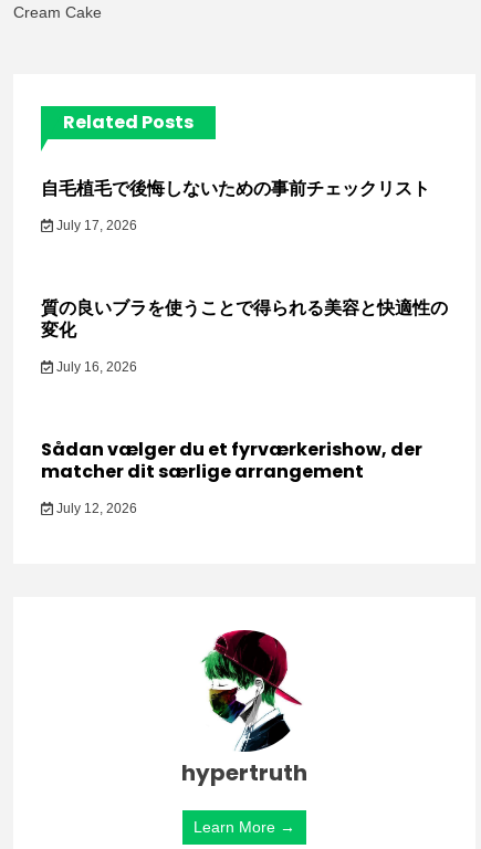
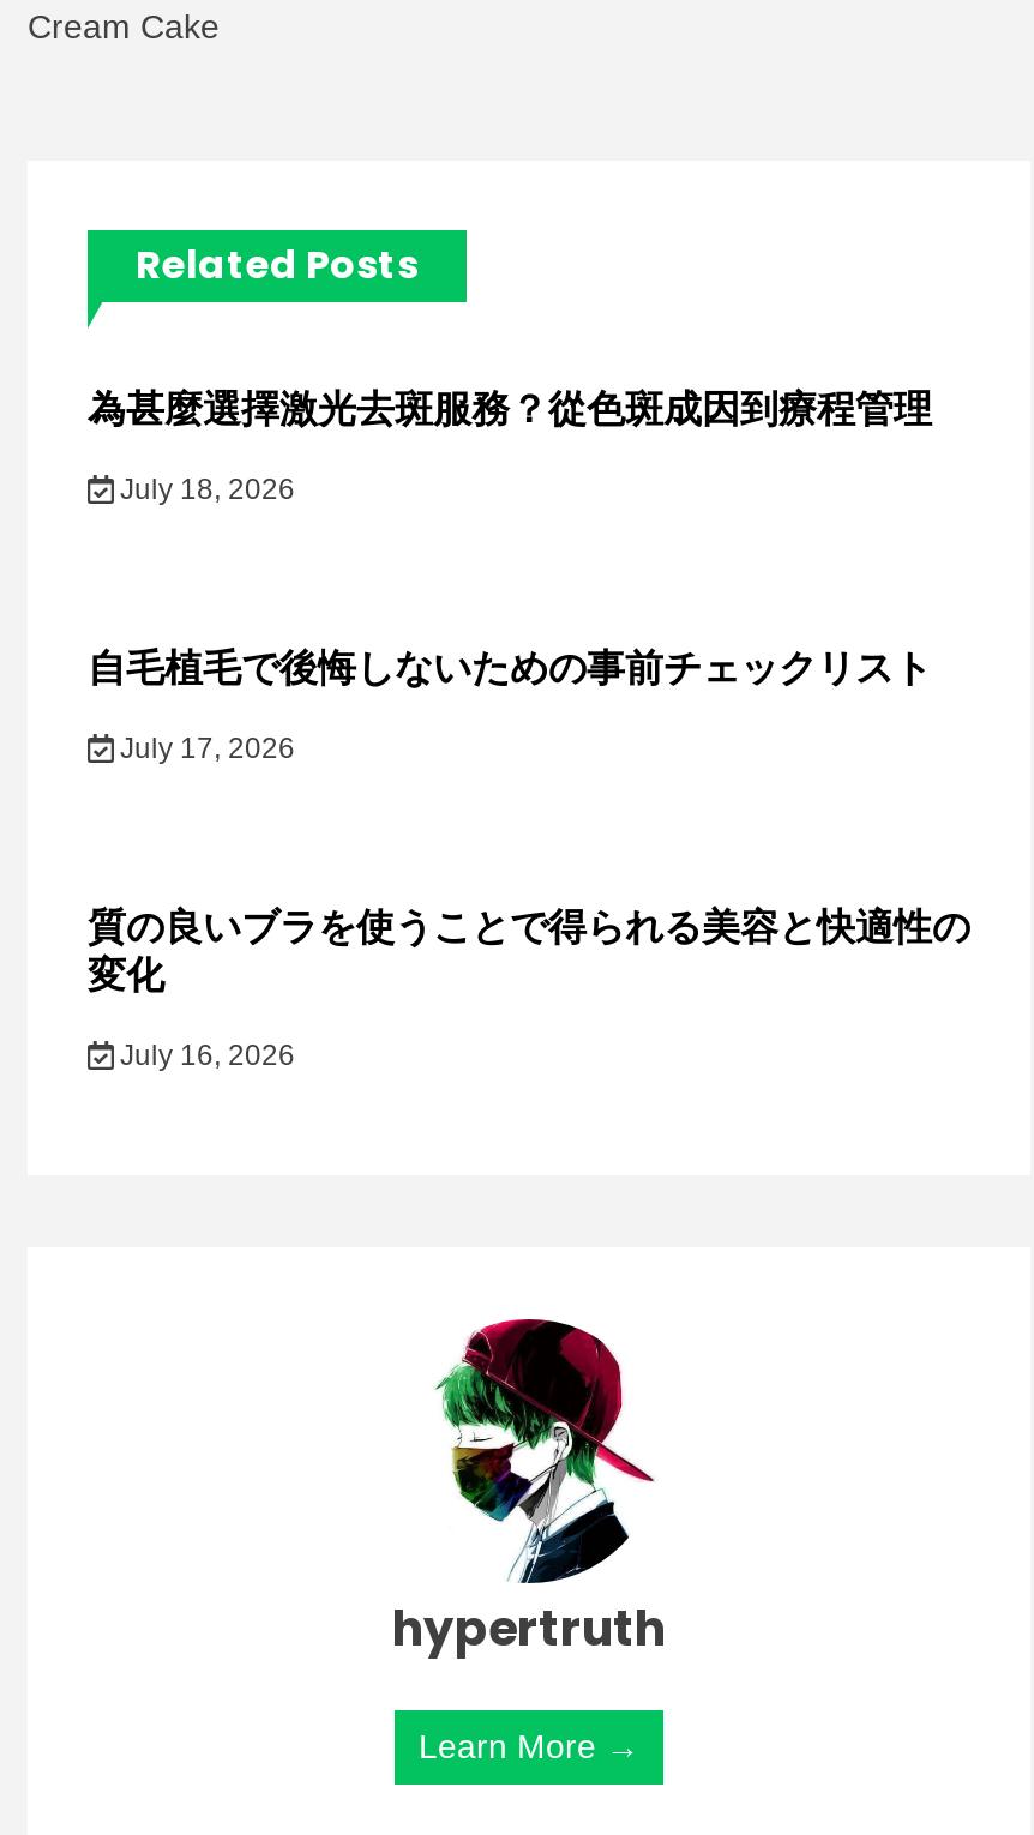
+ 為甚麼選擇激光去斑服務？從色斑成因到療程管理
+ July 18, 2026

moved down: 自毛植毛で後悔しないための事前チェックリスト | July 17, 2026 | 質の良いブラを使うことで得られる美容と快適性の | 変化 | July 16, 2026

- Sådan vælger du et fyrværkerishow, der
- matcher dit særlige arrangement
- July 12, 2026
